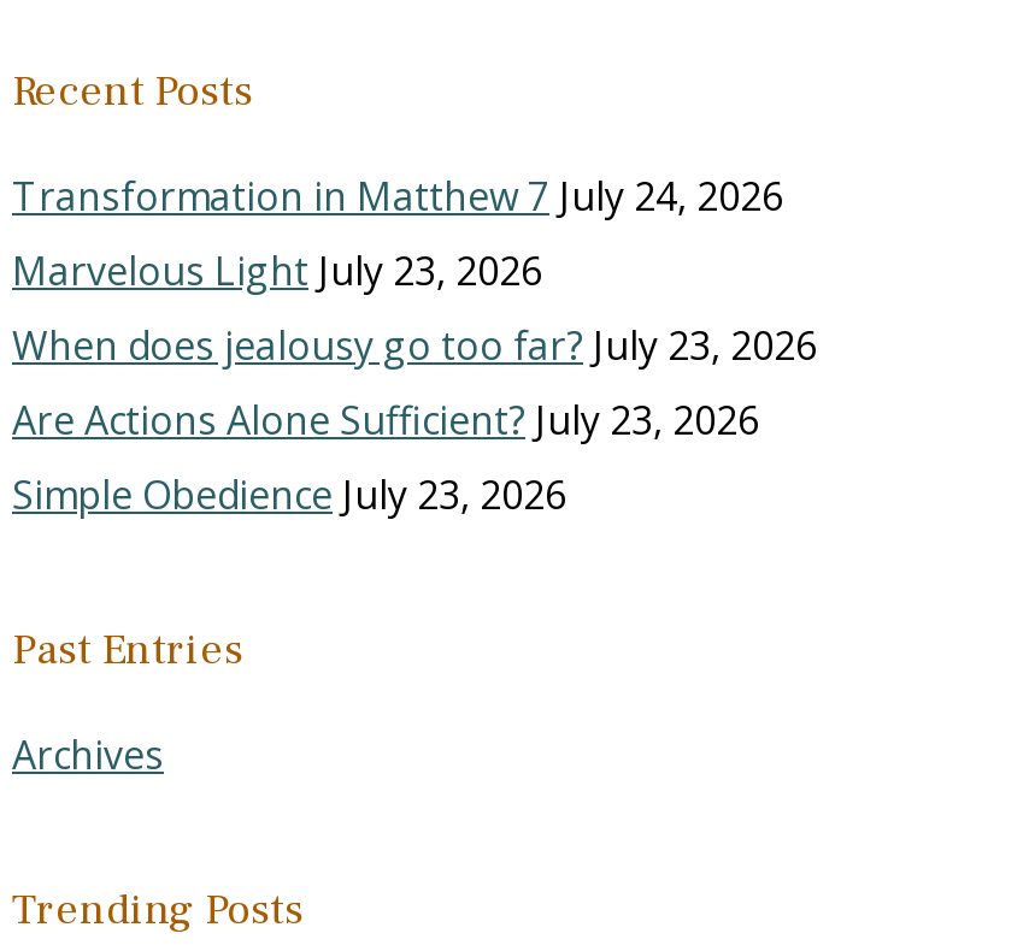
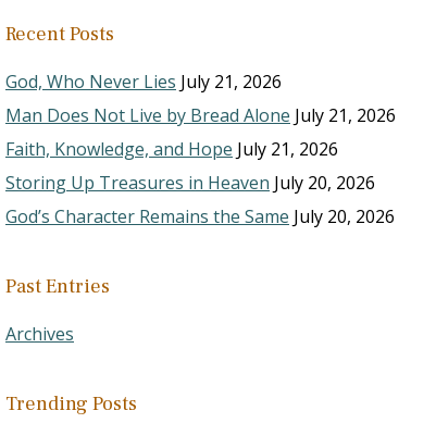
- Transformation in Matthew 7 July 24, 2026
- Marvelous Light July 23, 2026
- When does jealousy go too far? July 23, 2026
- Are Actions Alone Sufficient? July 23, 2026
- Simple Obedience July 23, 2026
+ God, Who Never Lies July 21, 2026
+ Man Does Not Live by Bread Alone July 21, 2026
+ Faith, Knowledge, and Hope July 21, 2026
+ Storing Up Treasures in Heaven July 20, 2026
+ God’s Character Remains the Same July 20, 2026
